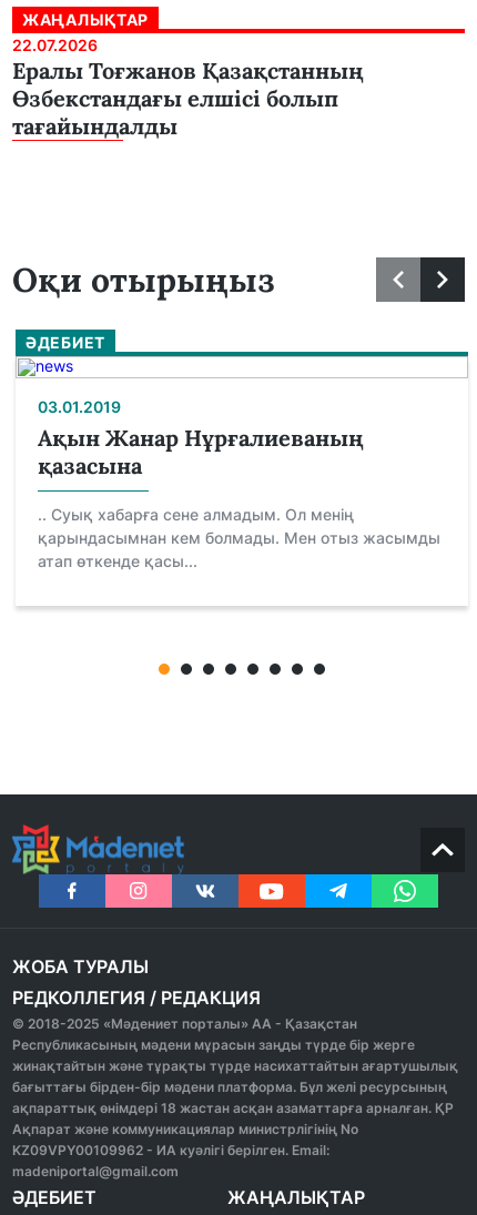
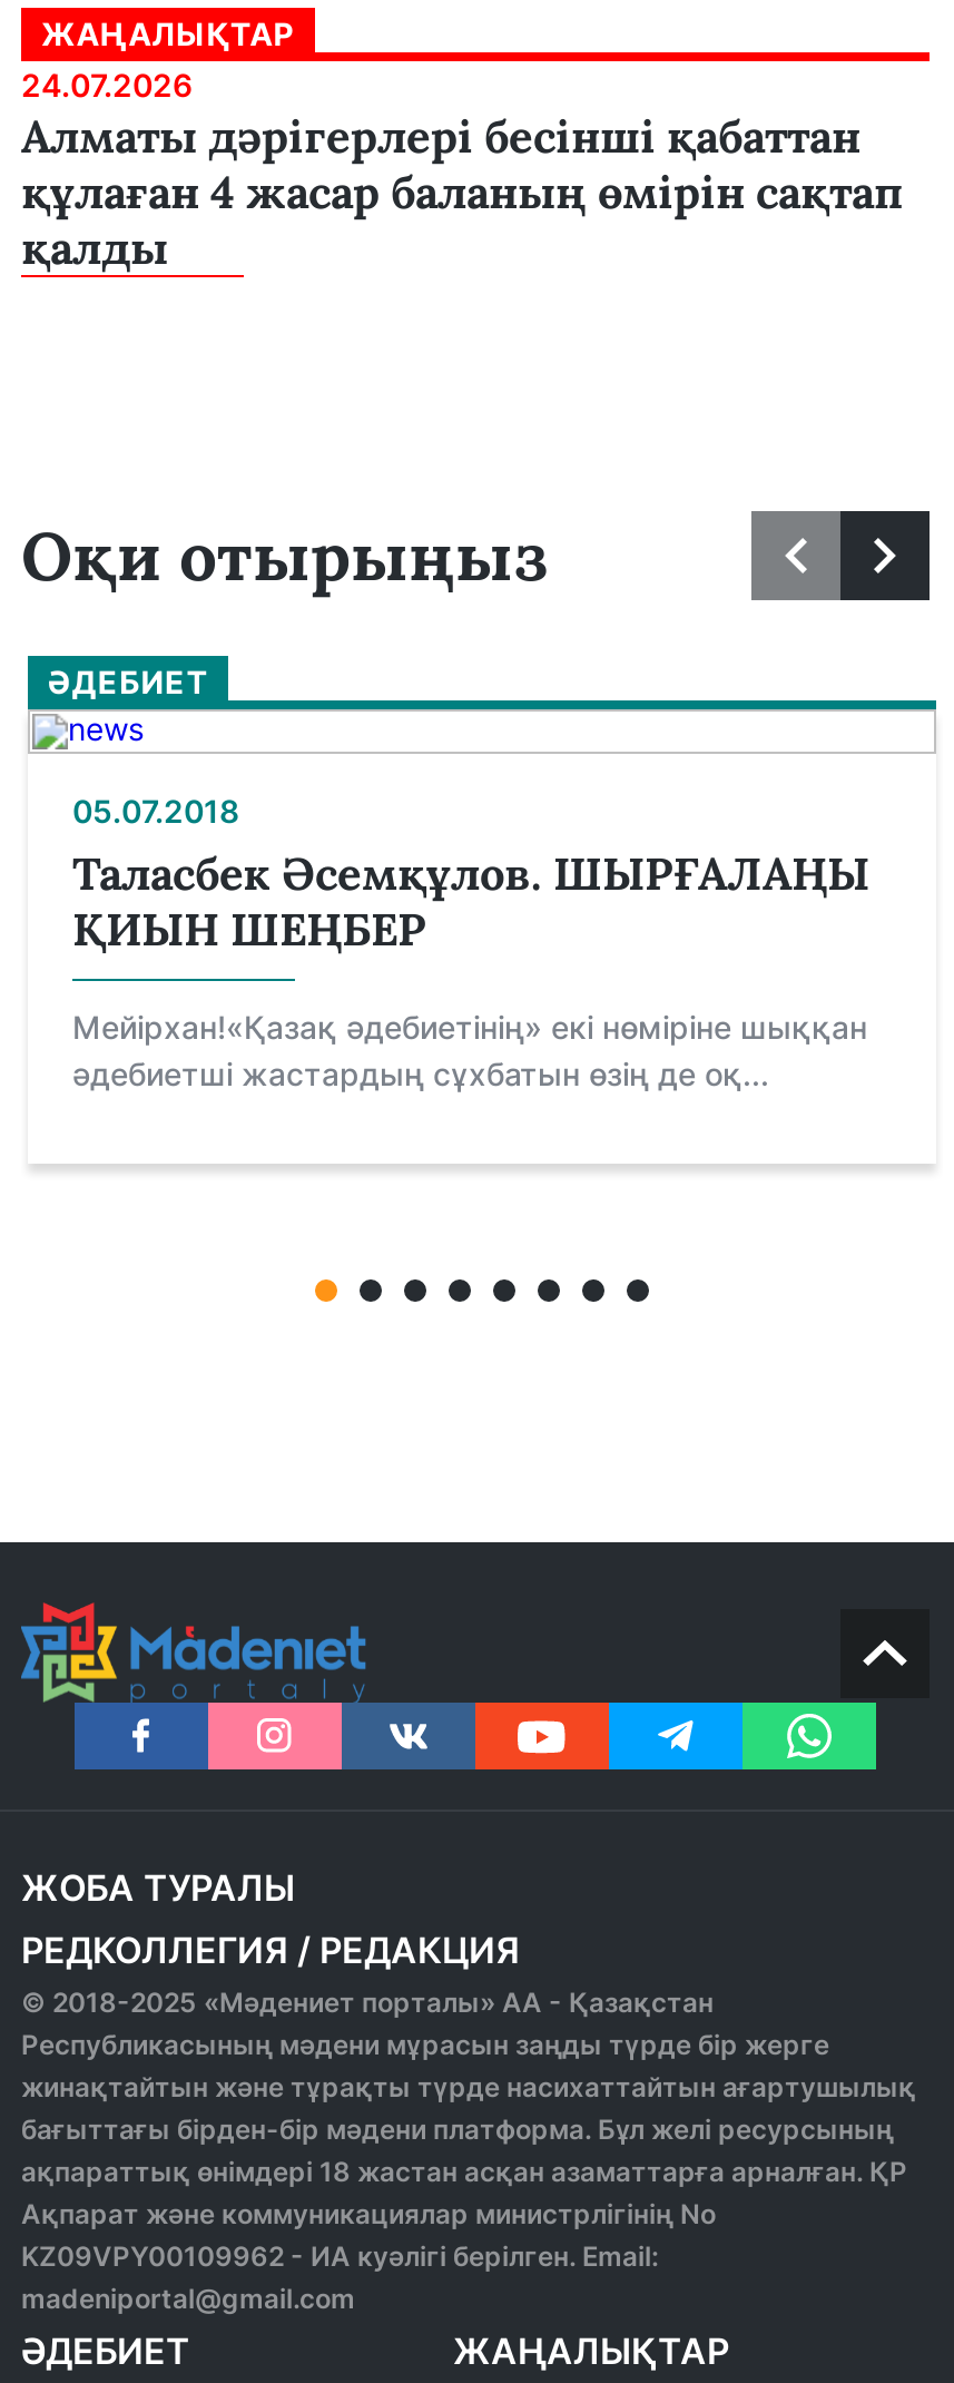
- 22.07.2026
- Ералы Тоғжанов Қазақстанның
- Өзбекстандағы елшісі болып
- тағайындалды
+ 24.07.2026
+ Алматы дәрігерлері бесінші қабаттан
+ құлаған 4 жасар баланың өмірін сақтап
+ қалды

- 03.01.2019
- Ақын Жанар Нұрғалиеваның
- қазасына
+ 05.07.2018
+ Таласбек Әсемқұлов. ШЫРҒАЛАҢЫ
+ ҚИЫН ШЕҢБЕР

- .. Суық хабарға сене алмадым. Ол менің
- қарындасымнан кем болмады. Мен отыз жасымды
- атап өткенде қасы...
+ Мейірхан!«Қазақ әдебиетінің» екі нөміріне шыққан
+ әдебиетші жастардың сұхбатын өзің де оқ...
